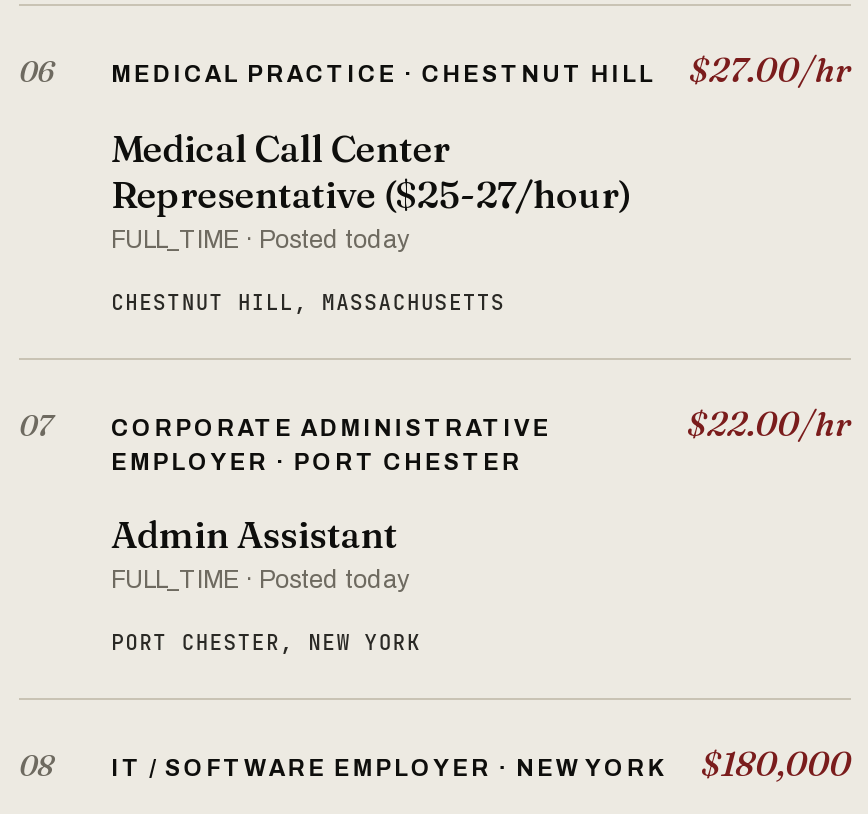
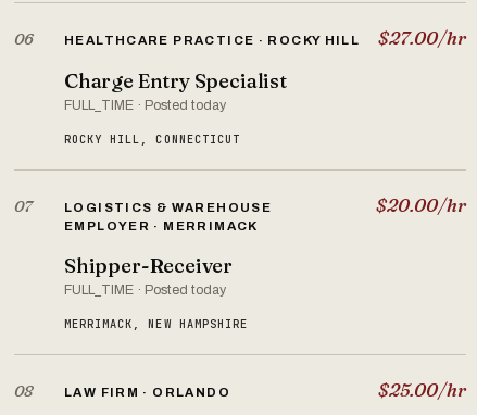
- MEDICAL PRACTICE · CHESTNUT HILL
+ HEALTHCARE PRACTICE · ROCKY HILL

- Medical Call Center
- Representative ($25-27/hour)
+ Charge Entry Specialist

- CHESTNUT HILL, MASSACHUSETTS
+ ROCKY HILL, CONNECTICUT

- $22.00/hr
+ $20.00/hr

- CORPORATE ADMINISTRATIVE
- EMPLOYER · PORT CHESTER
+ LOGISTICS & WAREHOUSE
+ EMPLOYER · MERRIMACK

- Admin Assistant
+ Shipper-Receiver

- PORT CHESTER, NEW YORK
+ MERRIMACK, NEW HAMPSHIRE

- $180,000
+ $25.00/hr

- IT / SOFTWARE EMPLOYER · NEW YORK
+ LAW FIRM · ORLANDO
